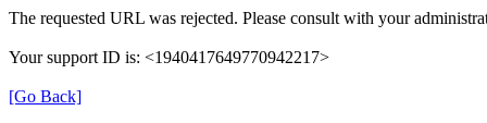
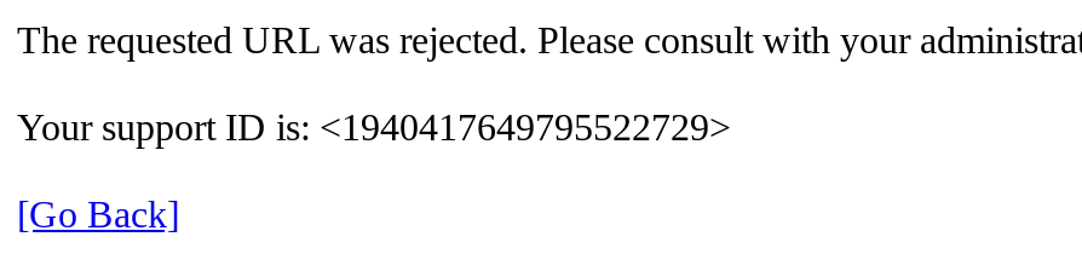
- Your support ID is: <1940417649770942217>
+ Your support ID is: <1940417649795522729>
